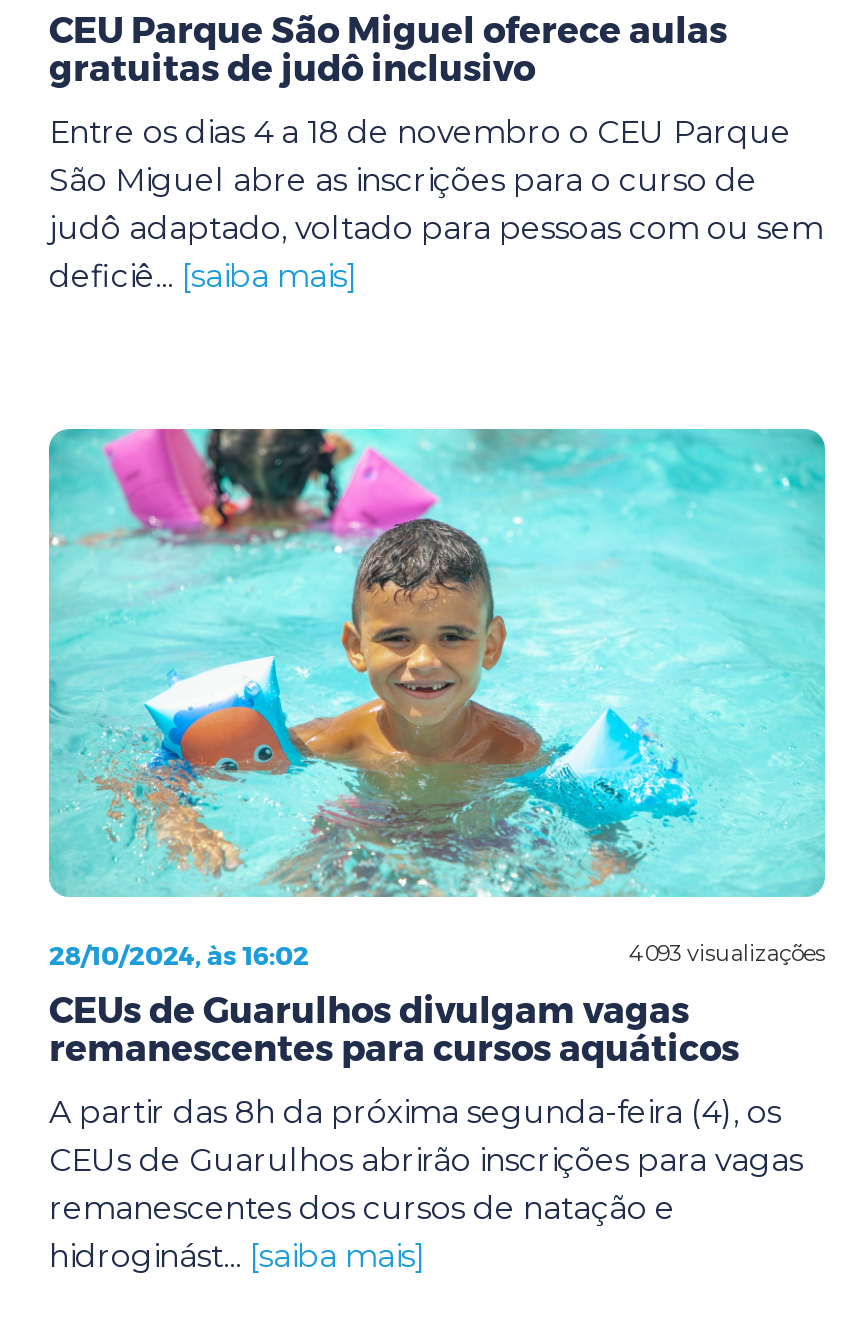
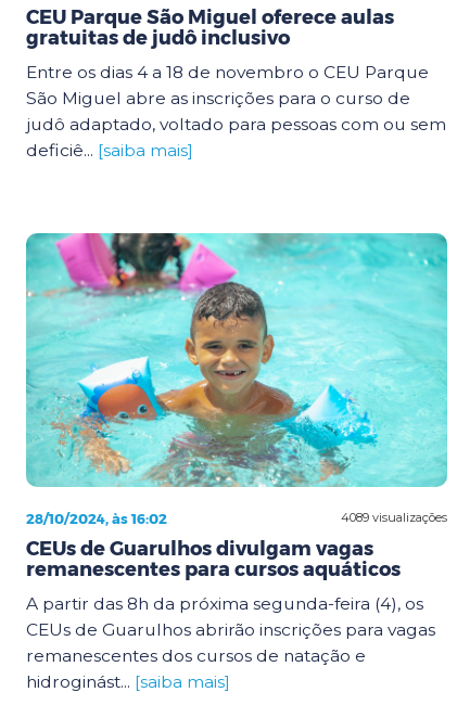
- 4093 visualizações
+ 4089 visualizações
